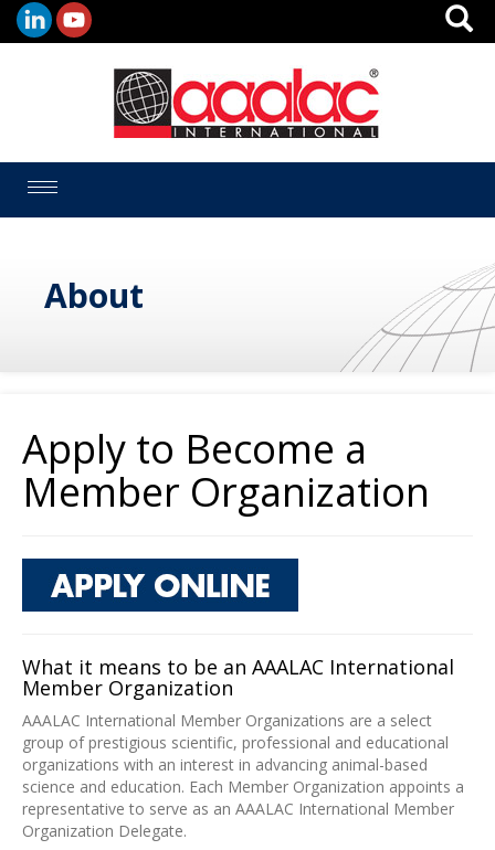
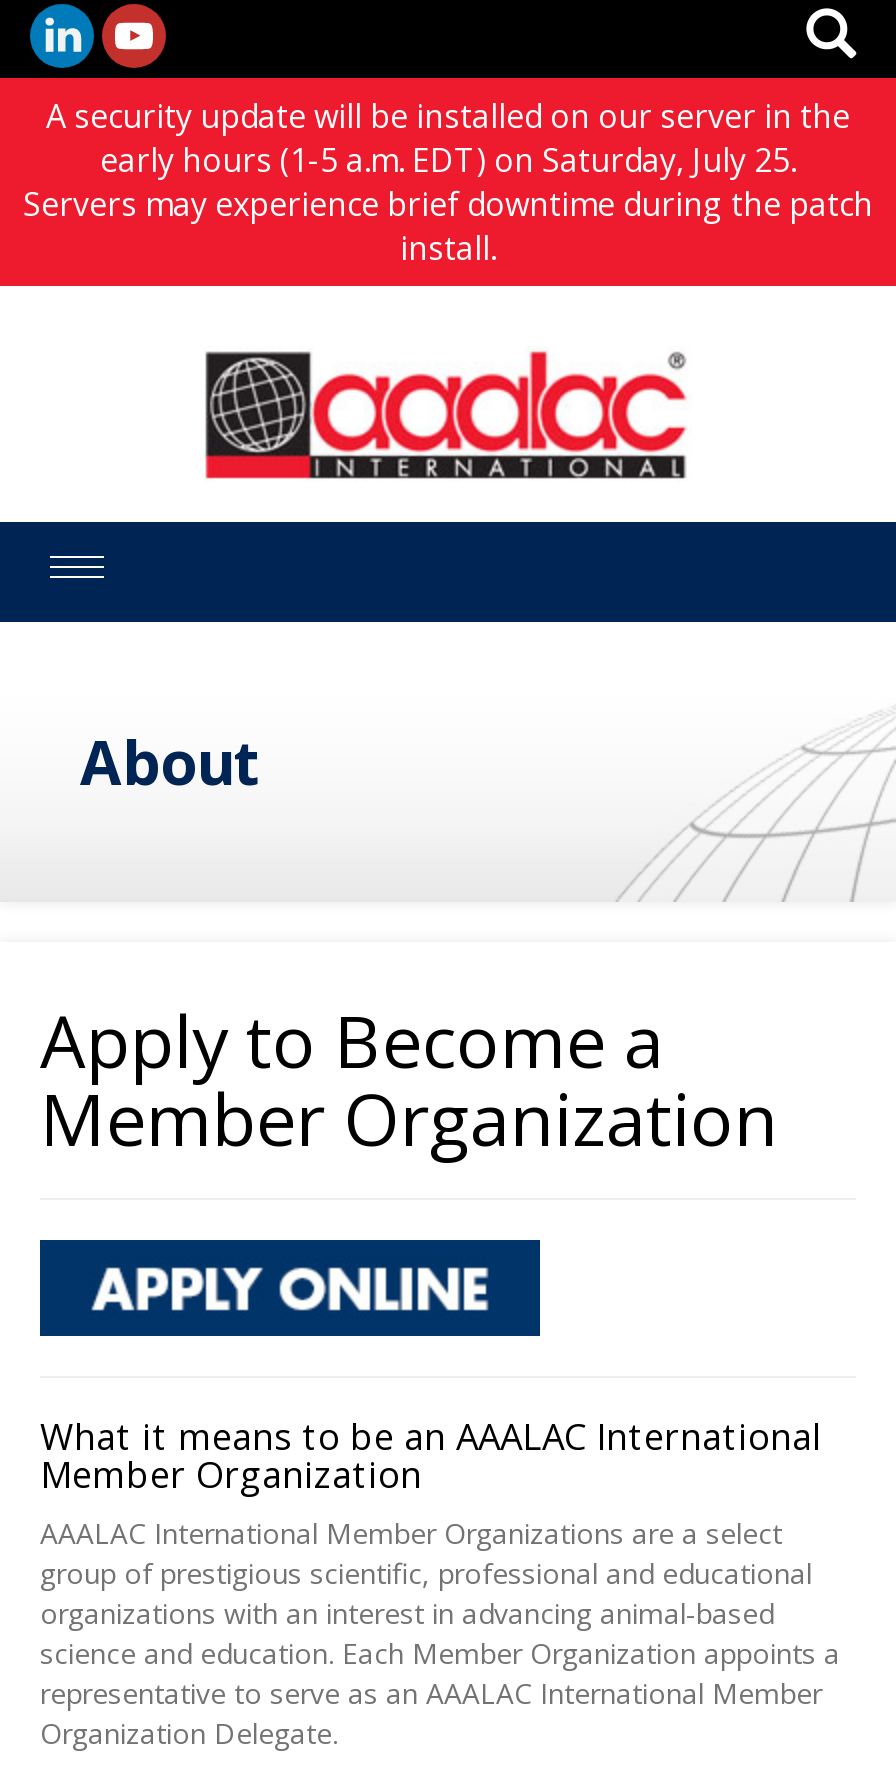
+ A security update will be installed on our server in the
+ early hours (1-5 a.m. EDT) on Saturday, July 25.
+ Servers may experience brief downtime during the patch
+ install.
